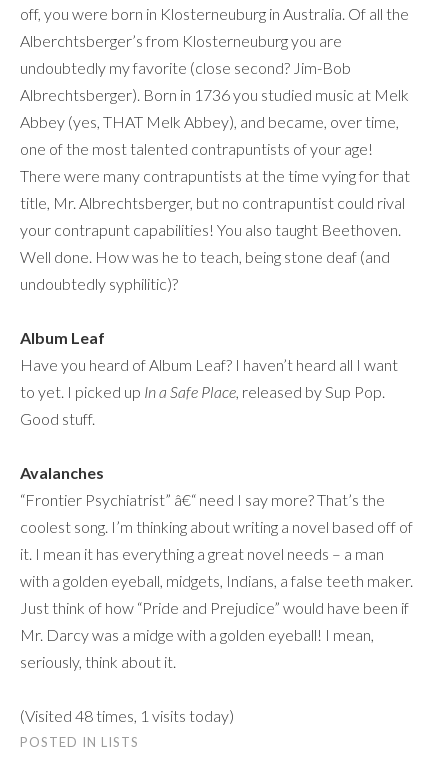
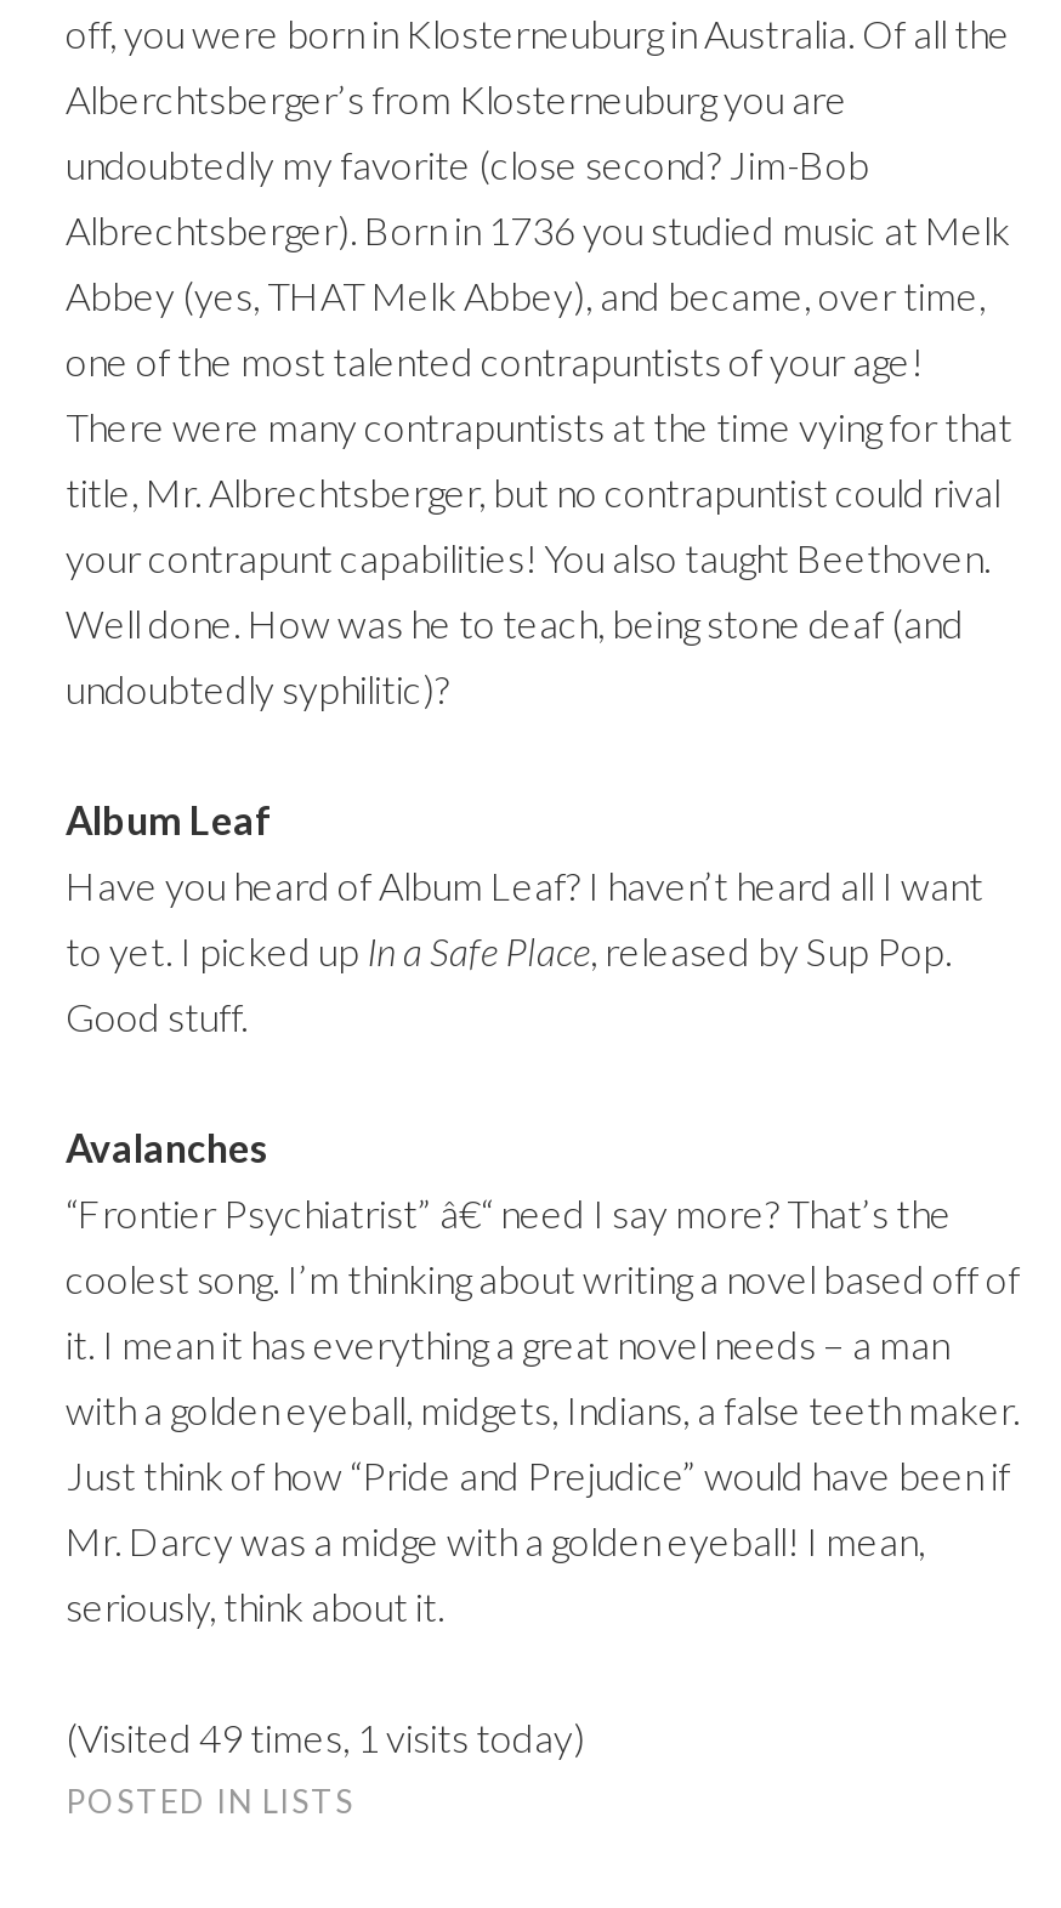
- (Visited 48 times, 1 visits today)
+ (Visited 49 times, 1 visits today)
